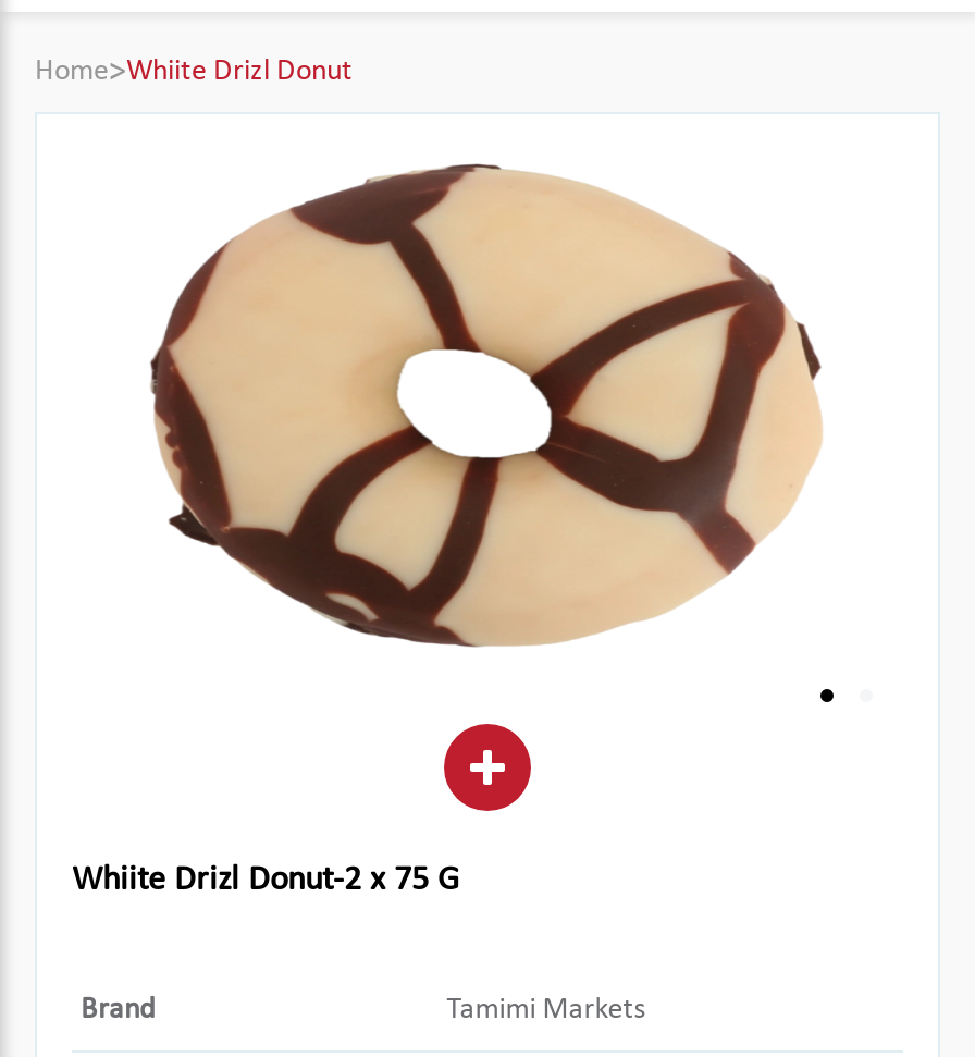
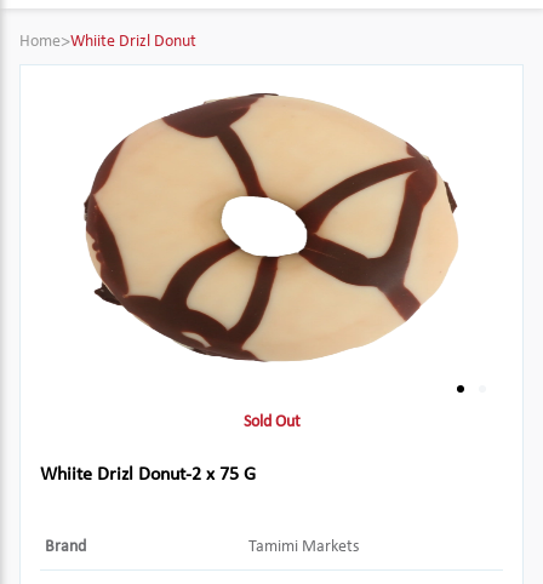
+ Sold Out
